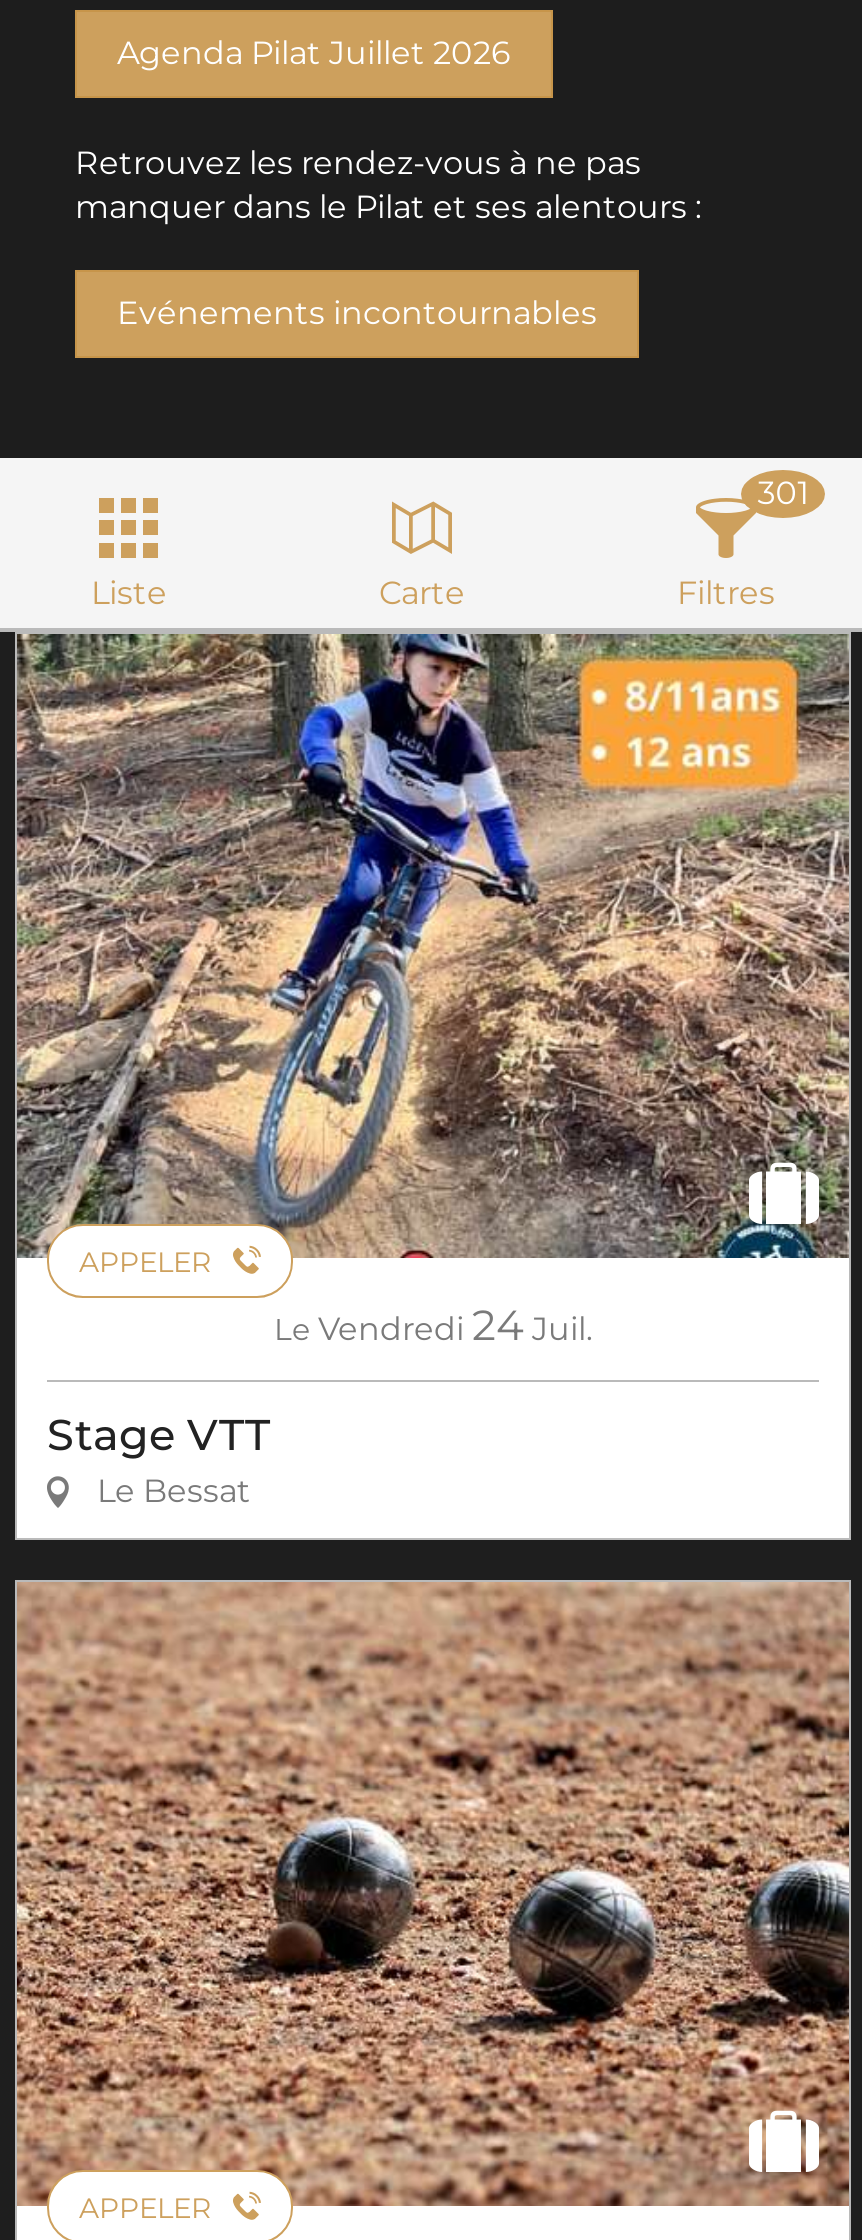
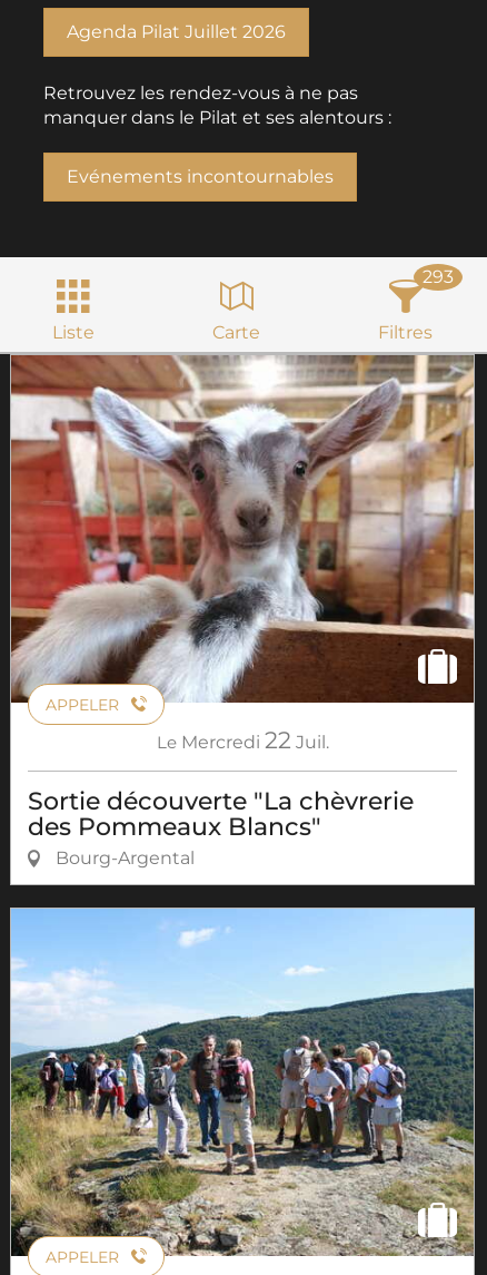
- 301
+ 293

- [image]
- Le Vendredi 24 Juil.
+ [image]
+ Le Mercredi 22 Juil.

- Stage VTT
- Le Bessat
+ Sortie découverte "La chèvrerie
+ des Pommeaux Blancs"
+ Bourg-Argental

- [image]
+ [image]
